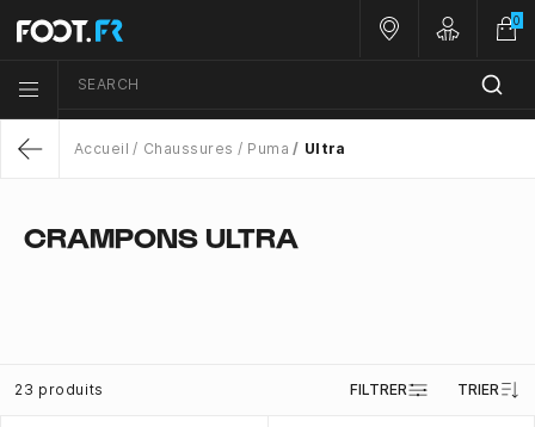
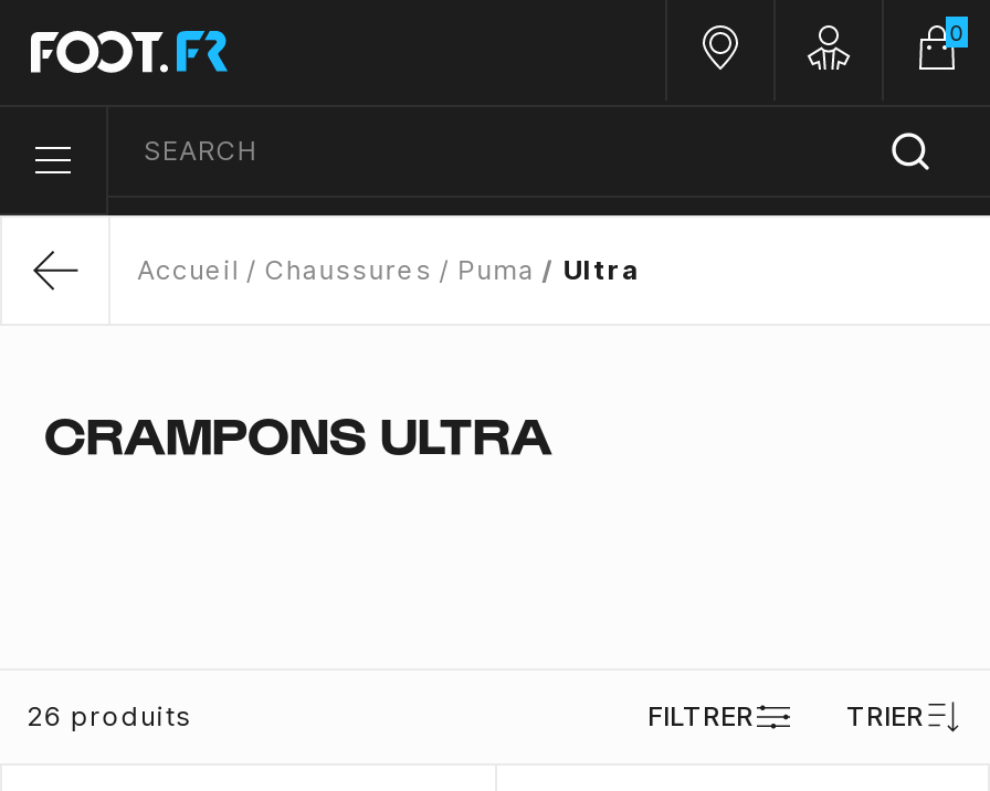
- 23 produits
+ 26 produits
